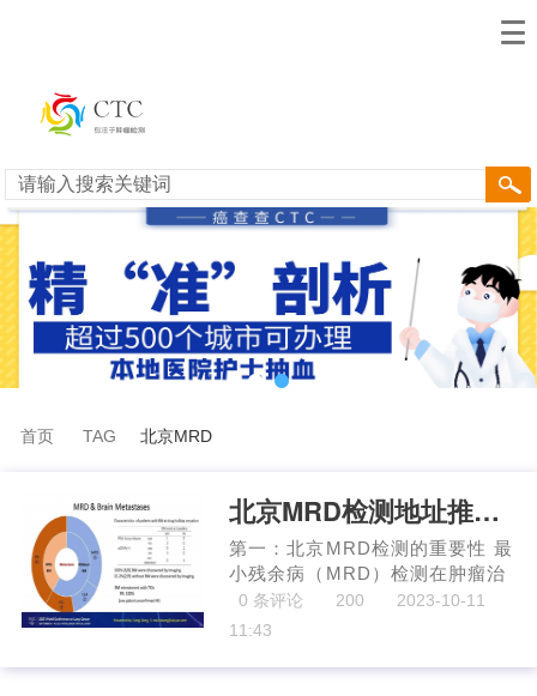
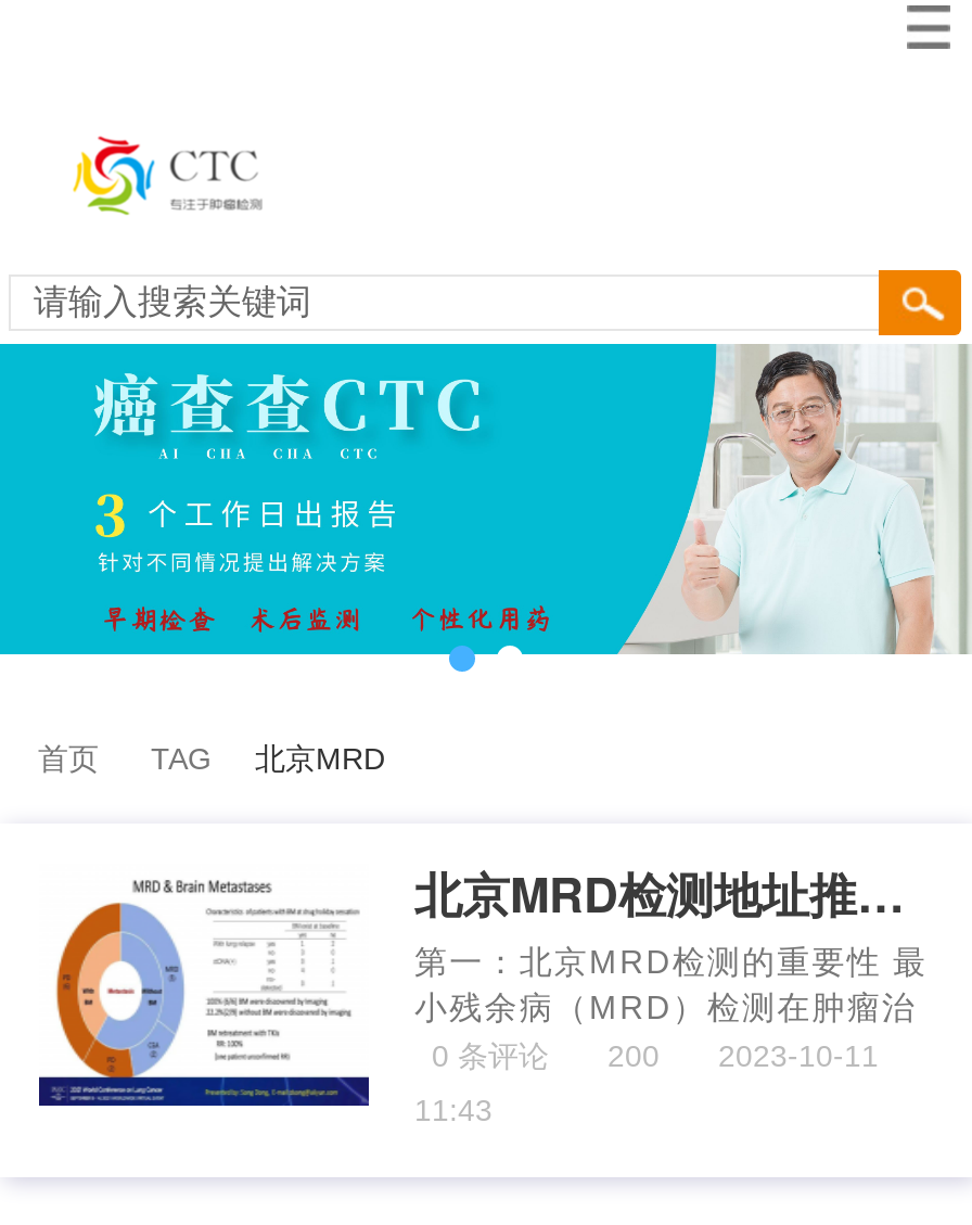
- [image]
+ [image]
